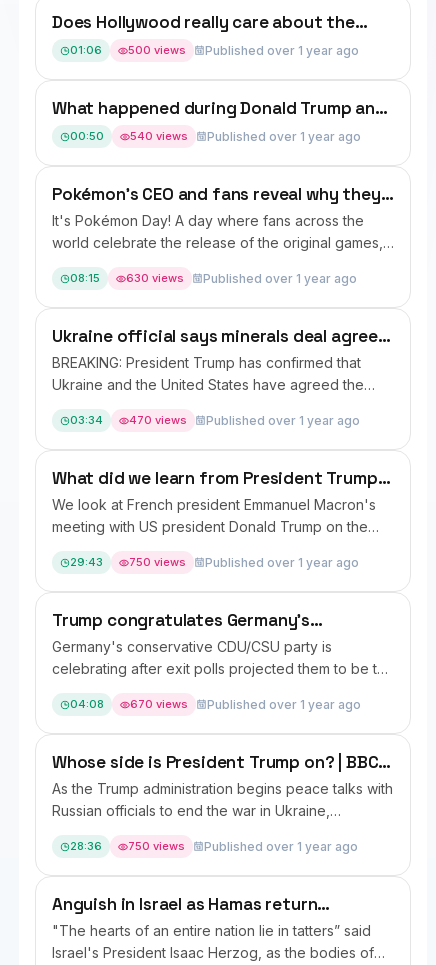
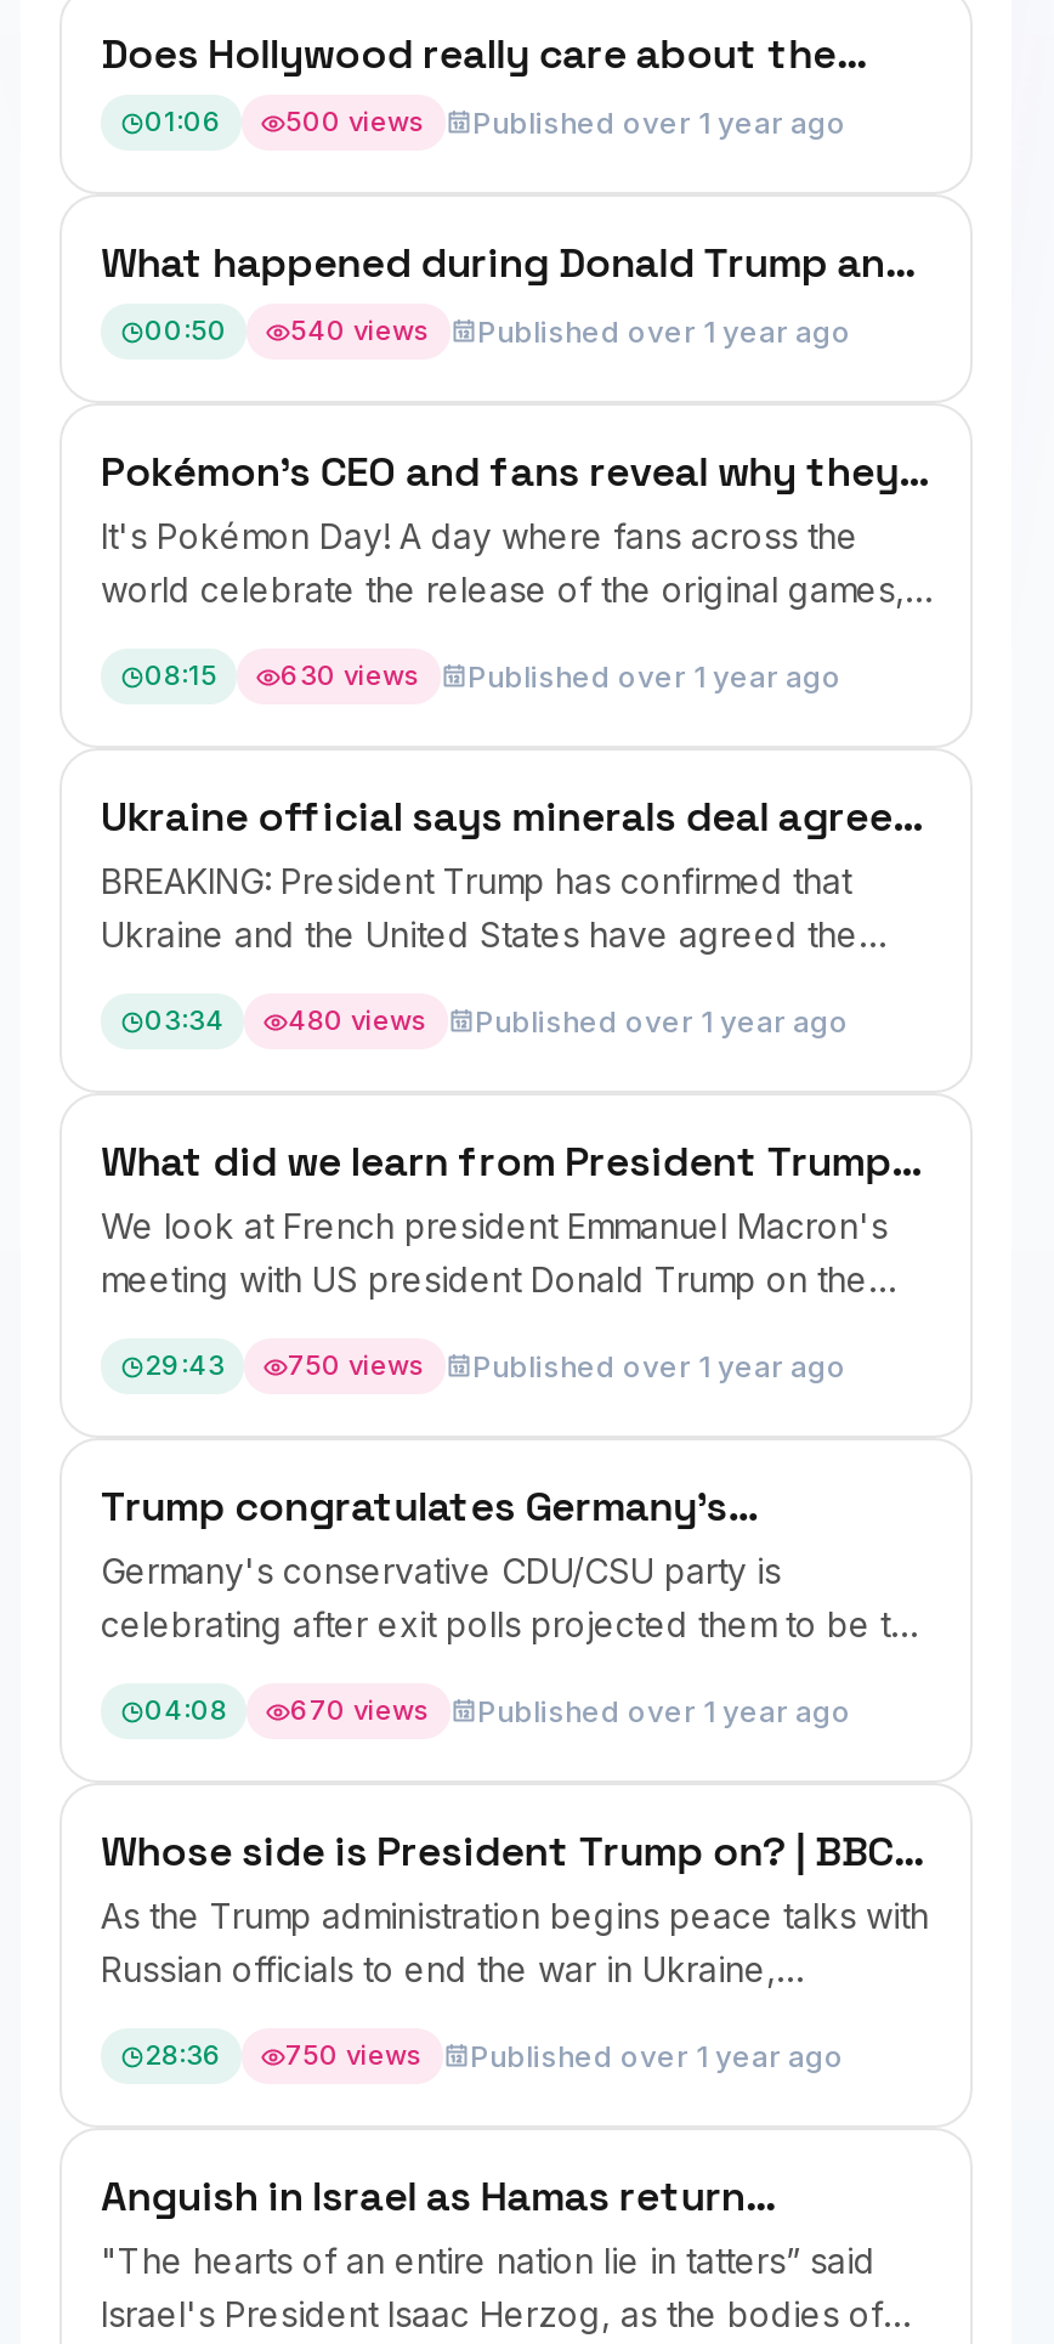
- 03:34 470 views Published over 1 year ago
+ 03:34 480 views Published over 1 year ago
